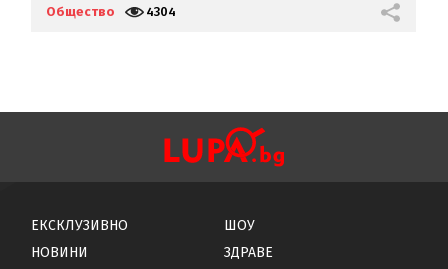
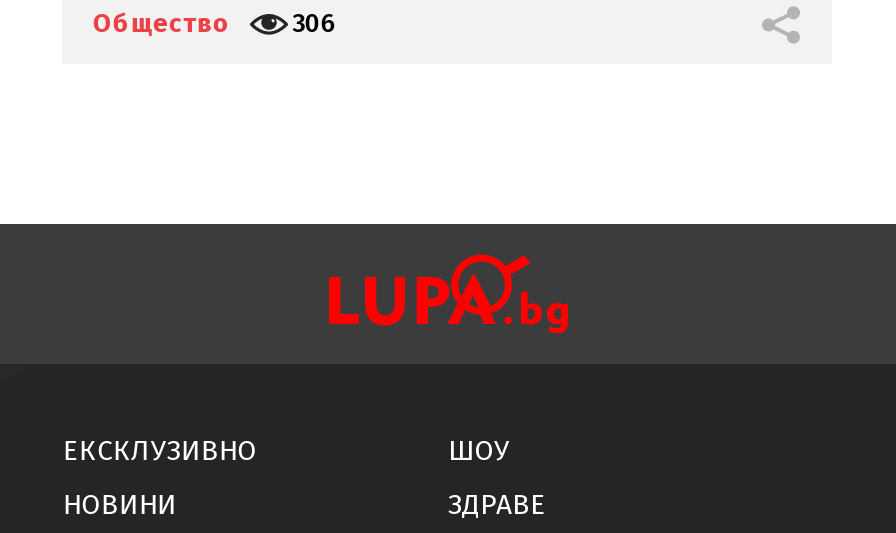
- 4304
+ 306
